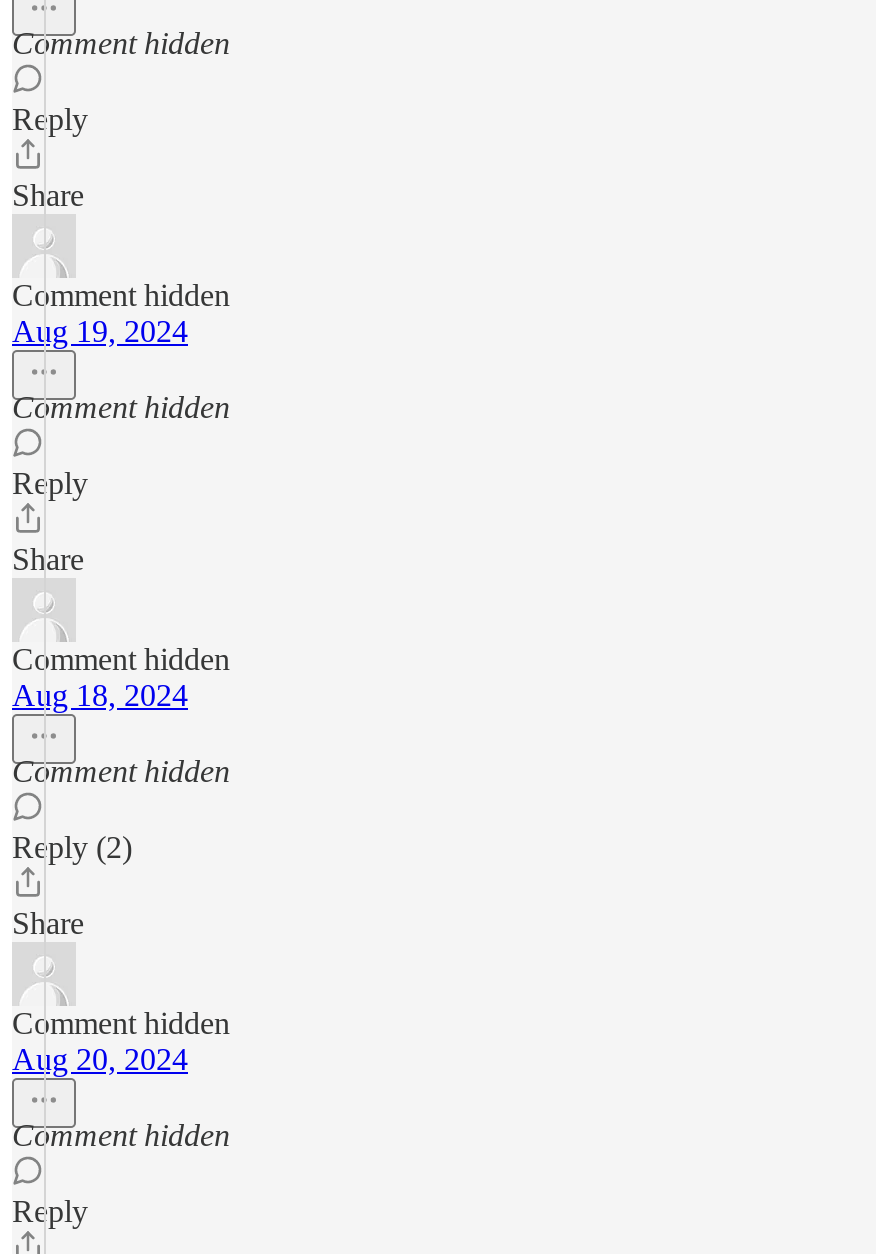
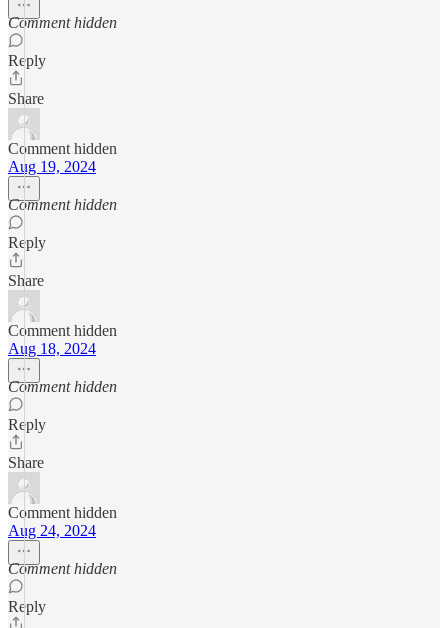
- Reply (2)
+ Reply

- Aug 20, 2024
+ Aug 24, 2024
